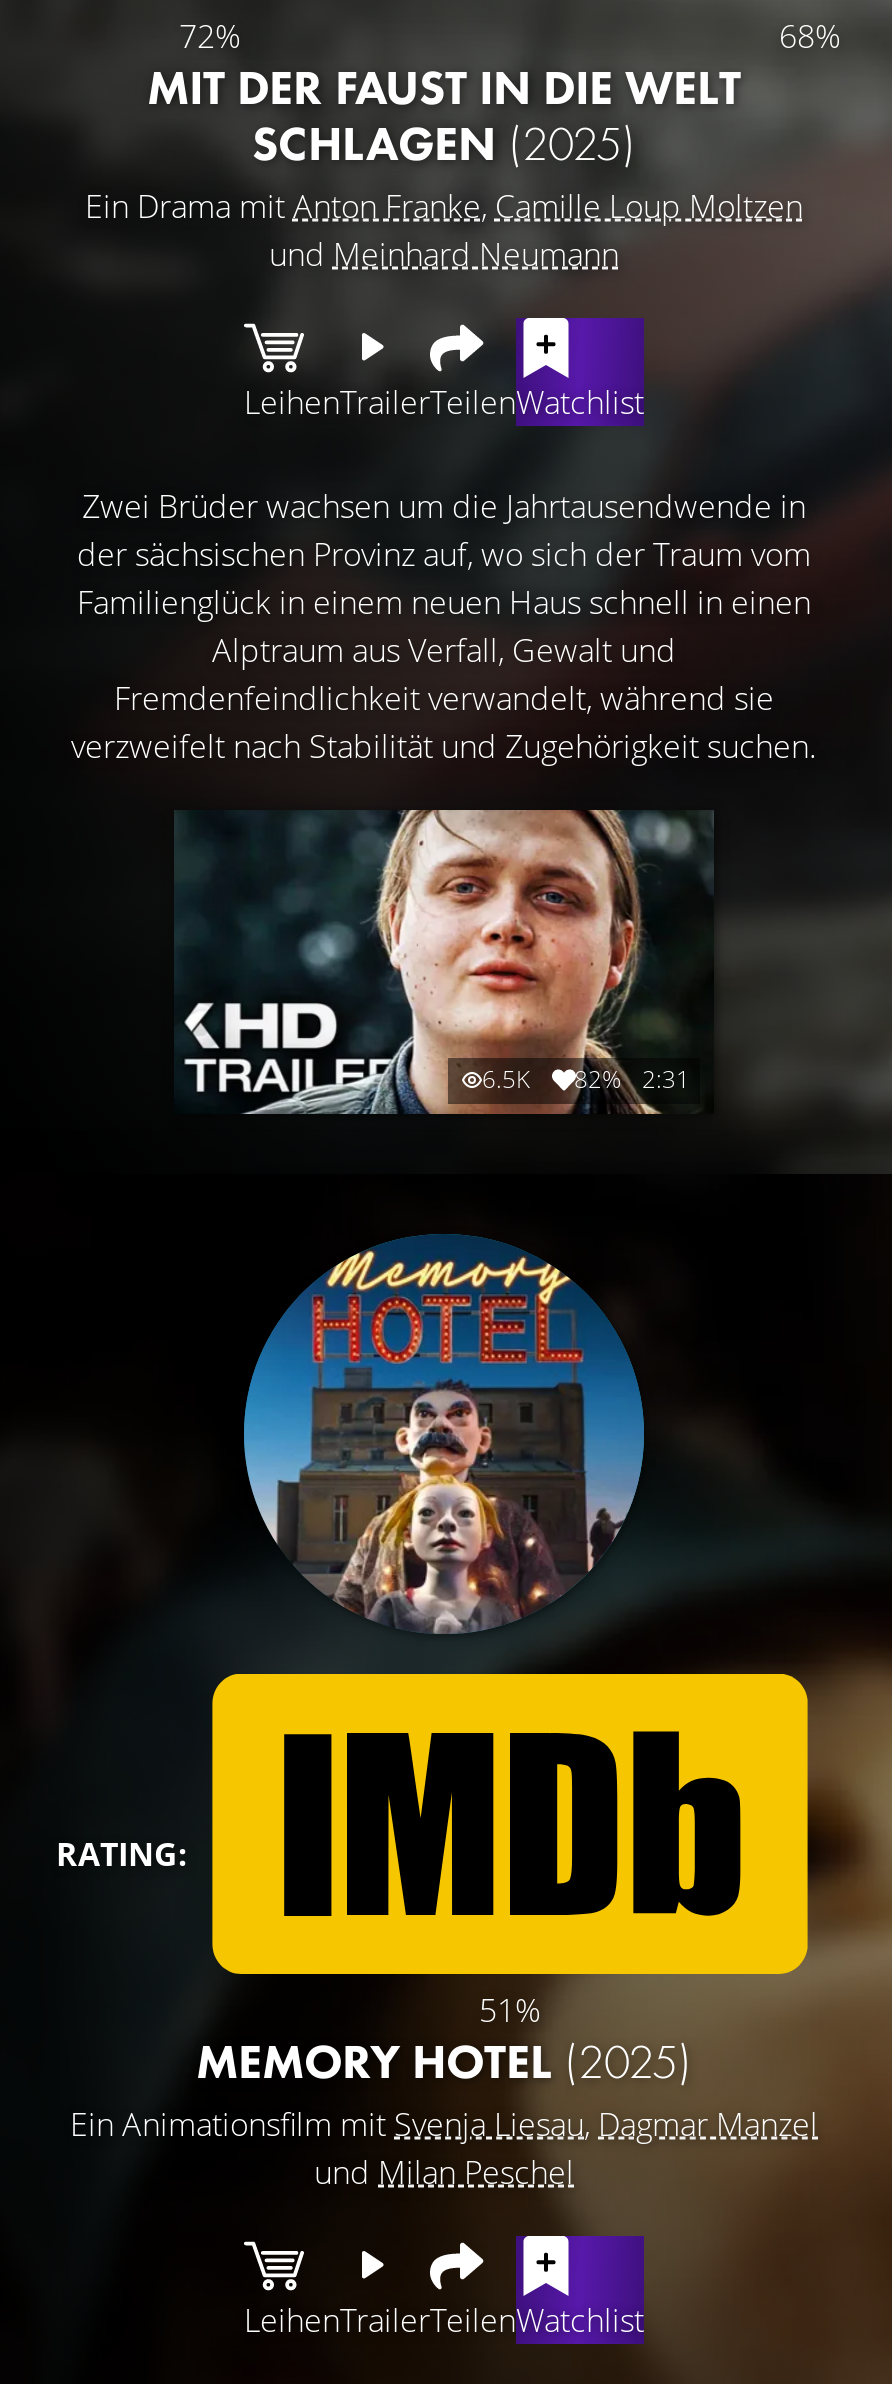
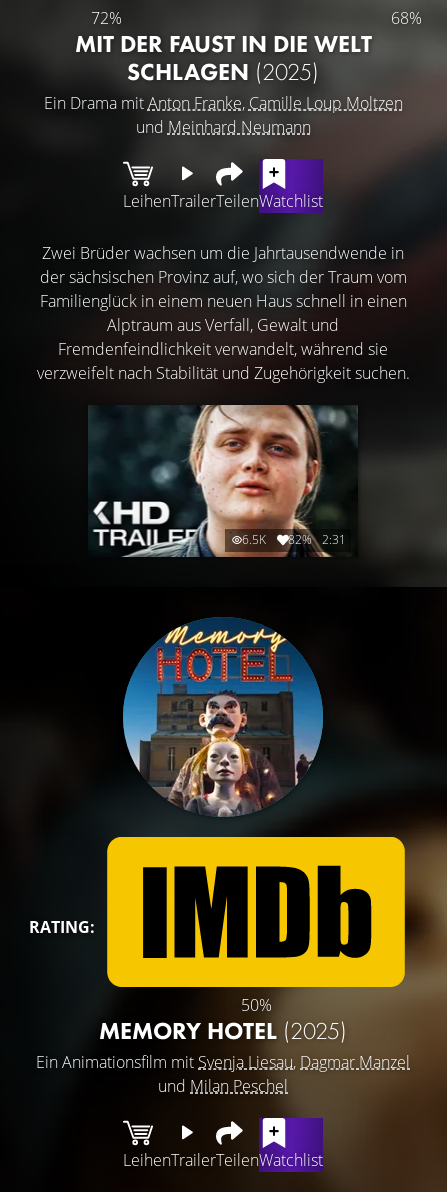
- 51%
+ 50%
